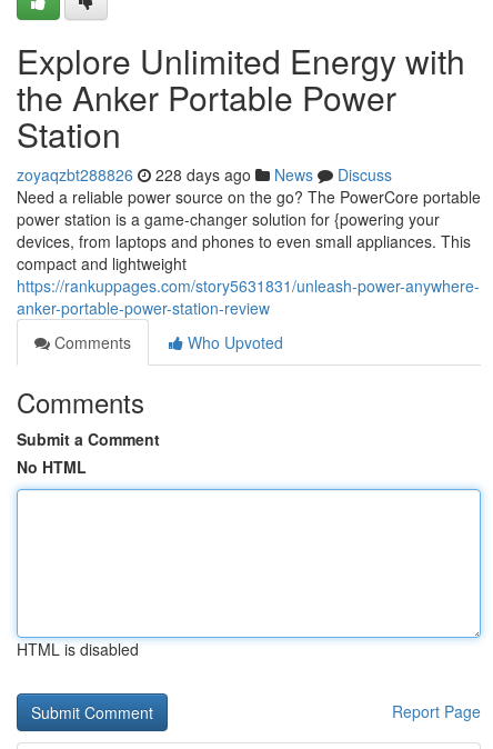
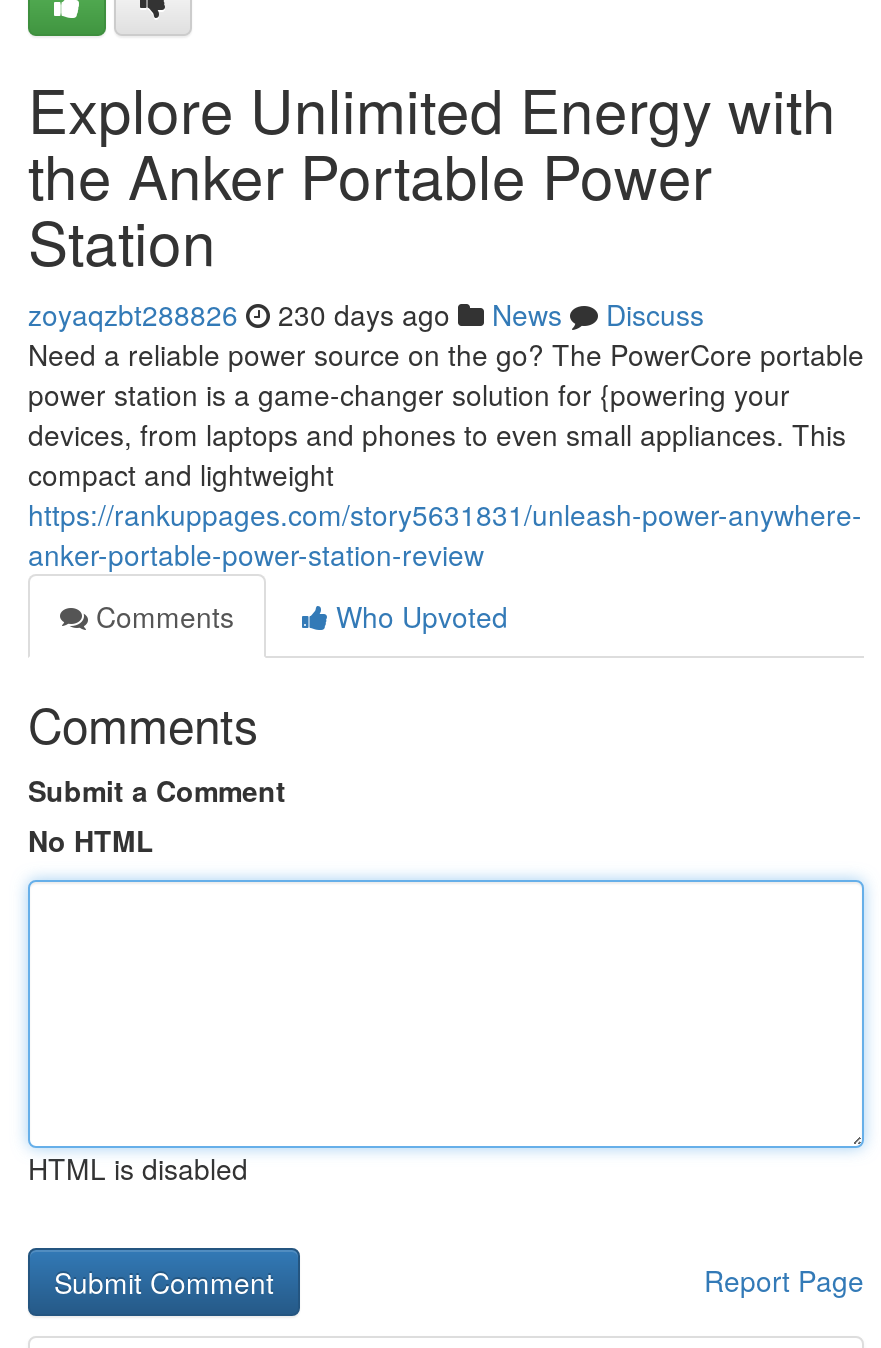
- zoyaqzbt288826 228 days ago News Discuss
+ zoyaqzbt288826 230 days ago News Discuss
